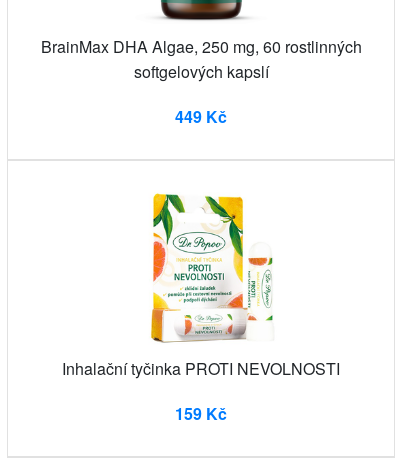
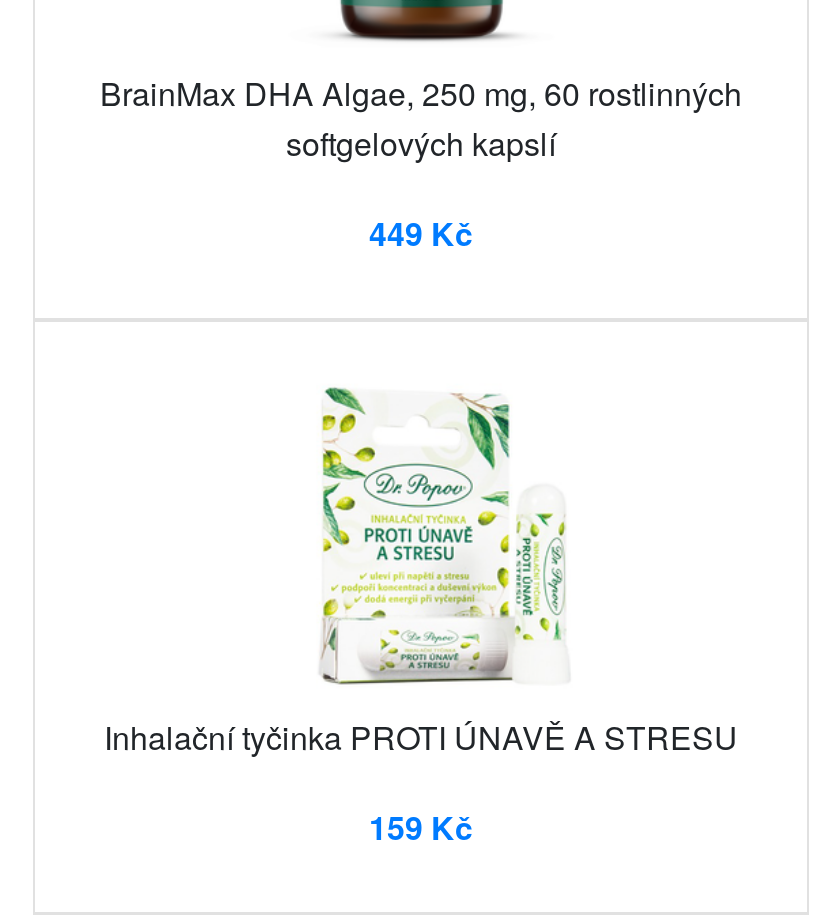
- [image]
- Inhalační tyčinka PROTI NEVOLNOSTI
+ [image]
+ Inhalační tyčinka PROTI ÚNAVĚ A STRESU
